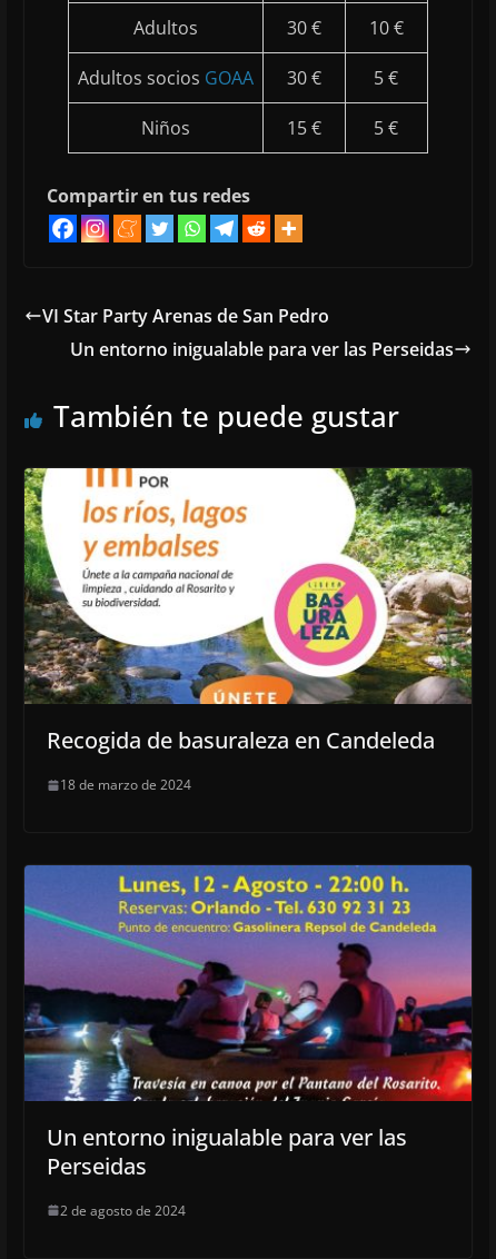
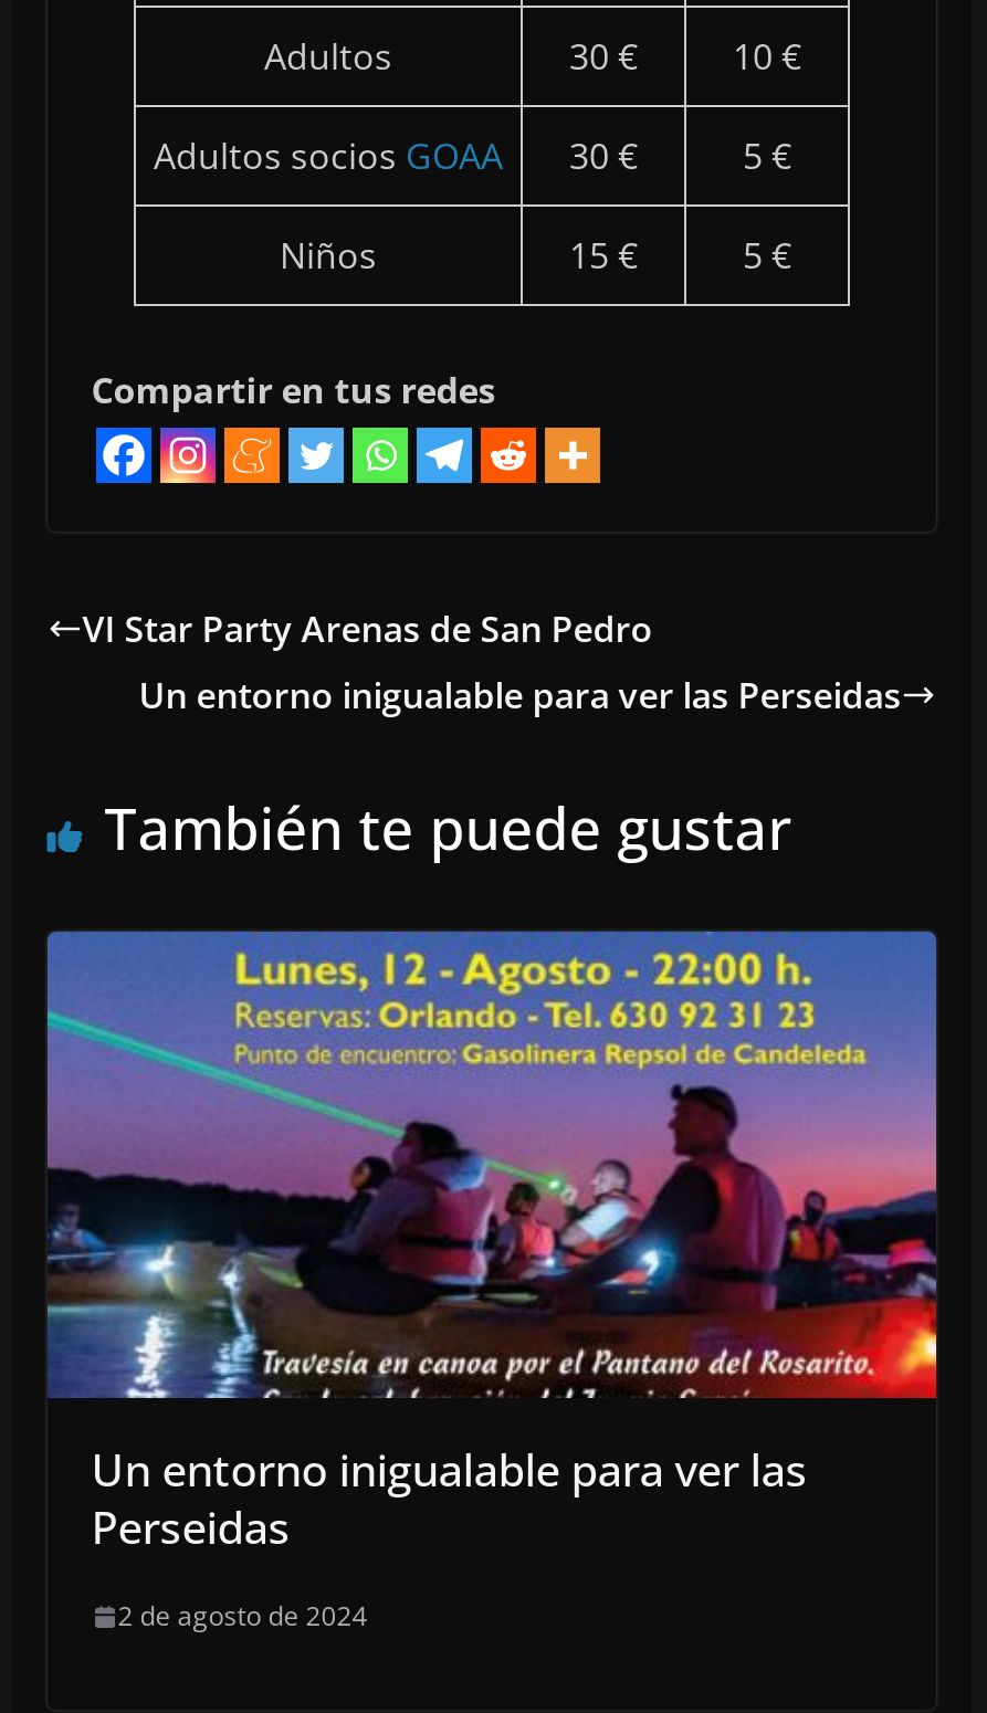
- [image]
- Recogida de basuraleza en Candeleda
- 18 de marzo de 2024
